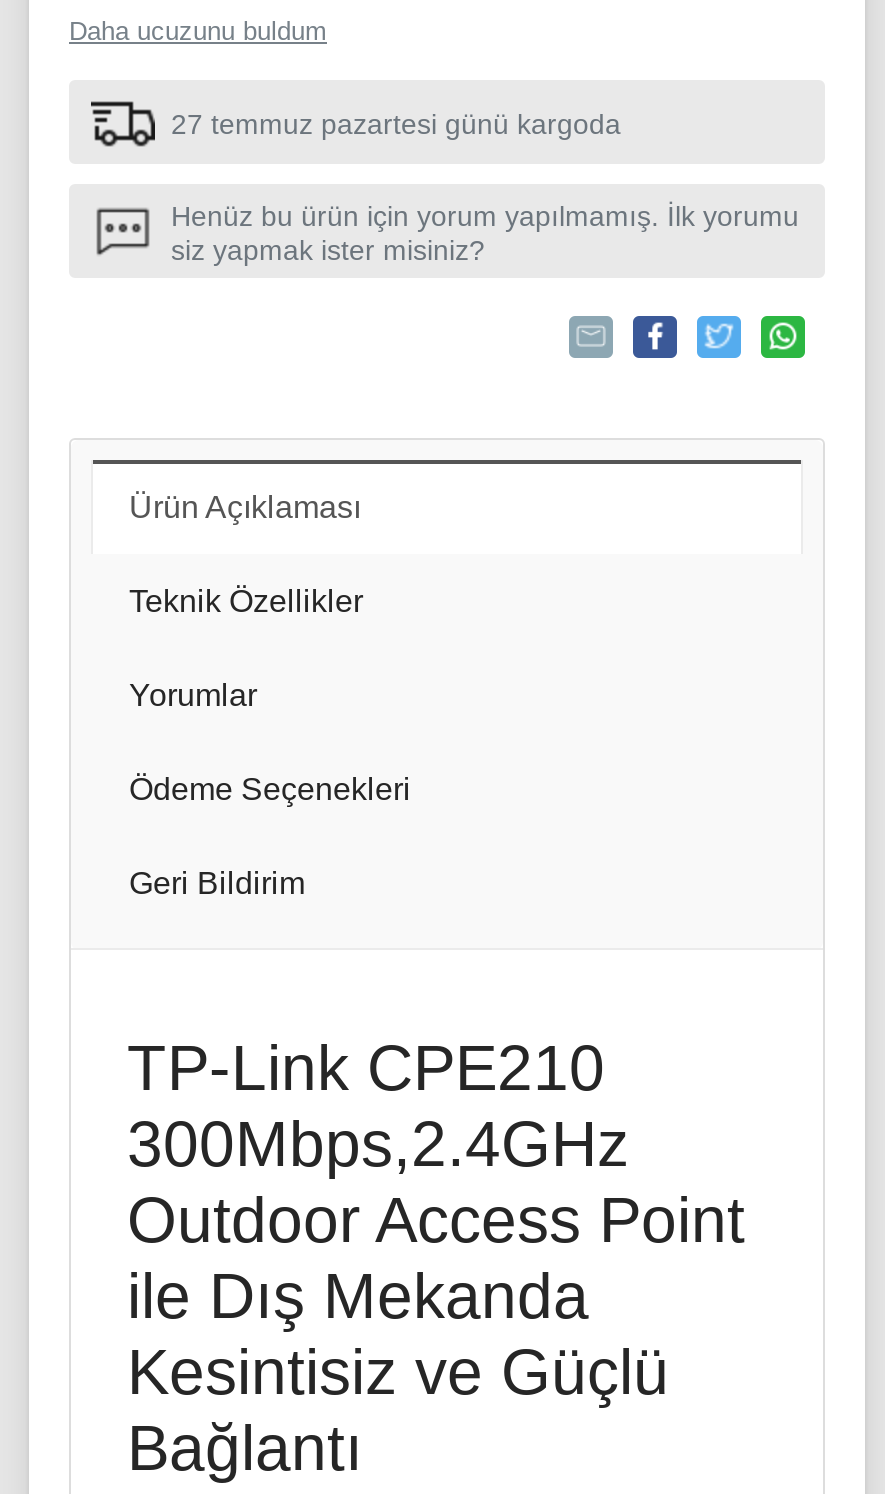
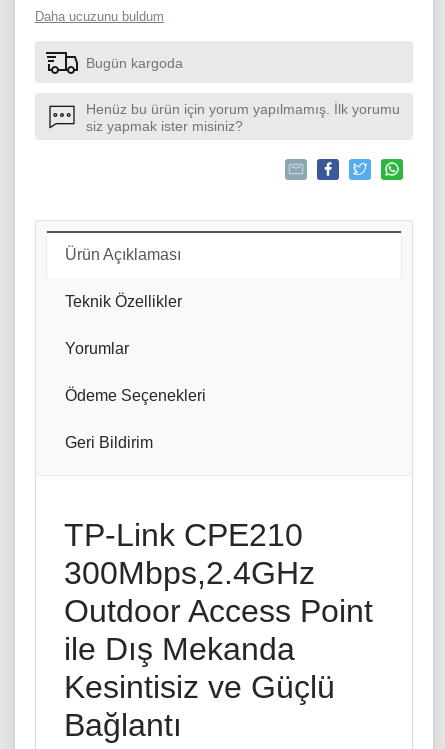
- 27 temmuz pazartesi günü kargoda
+ Bugün kargoda
